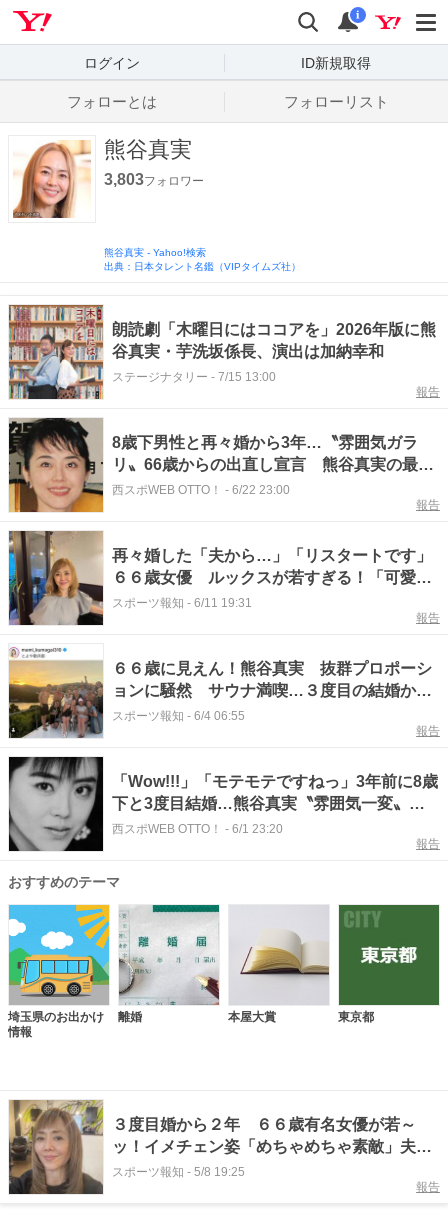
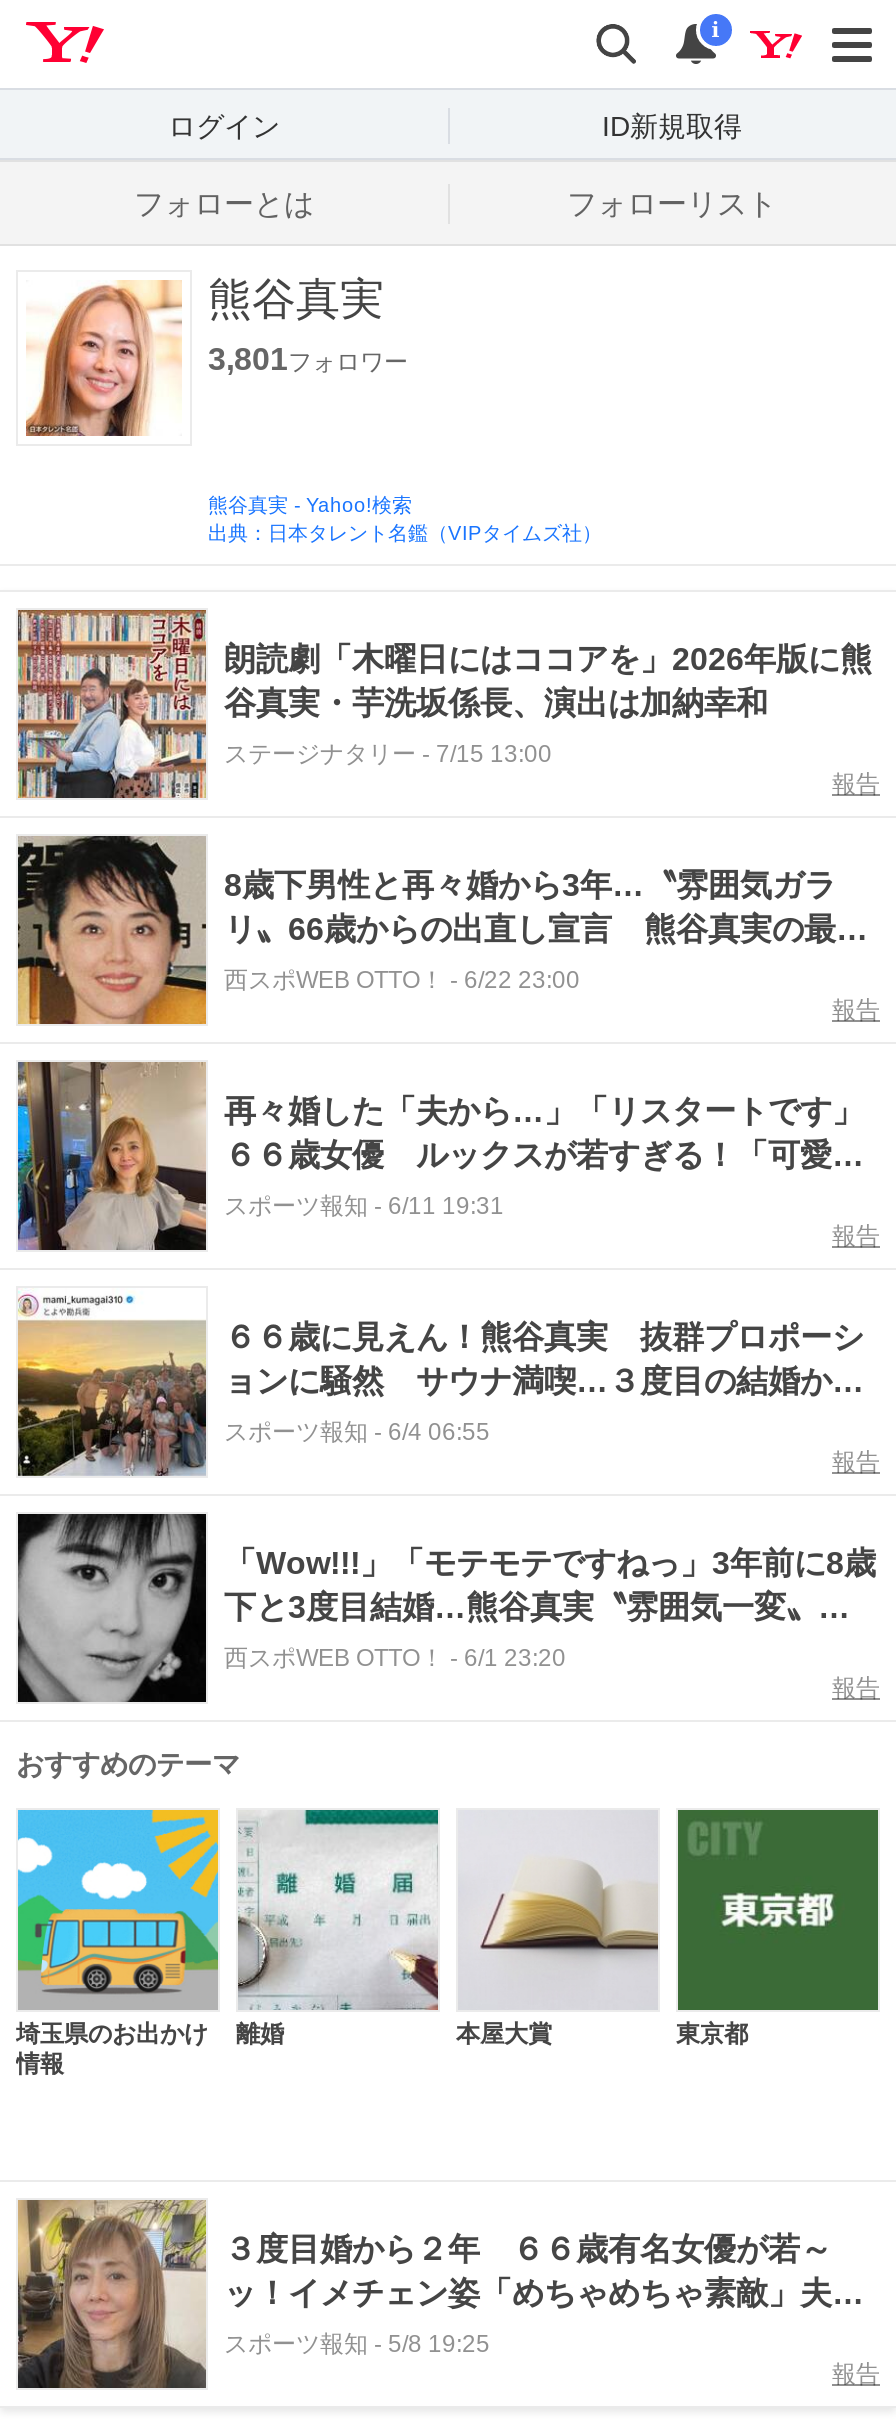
- 3,803フォロワー
+ 3,801フォロワー
